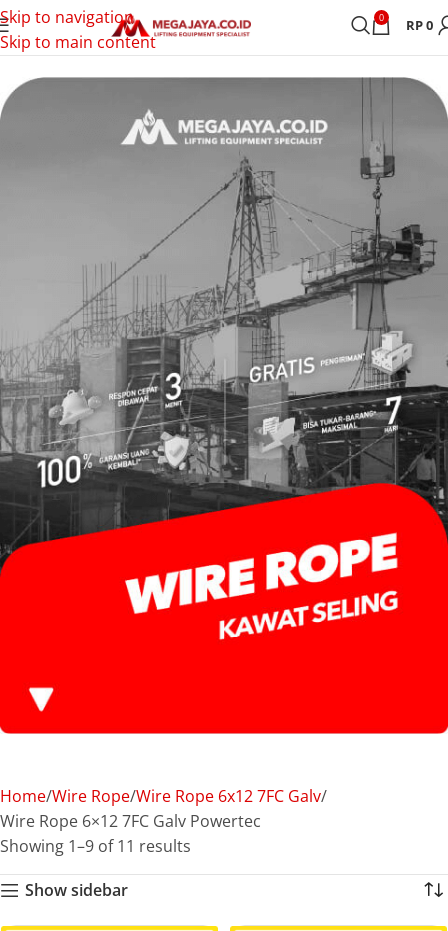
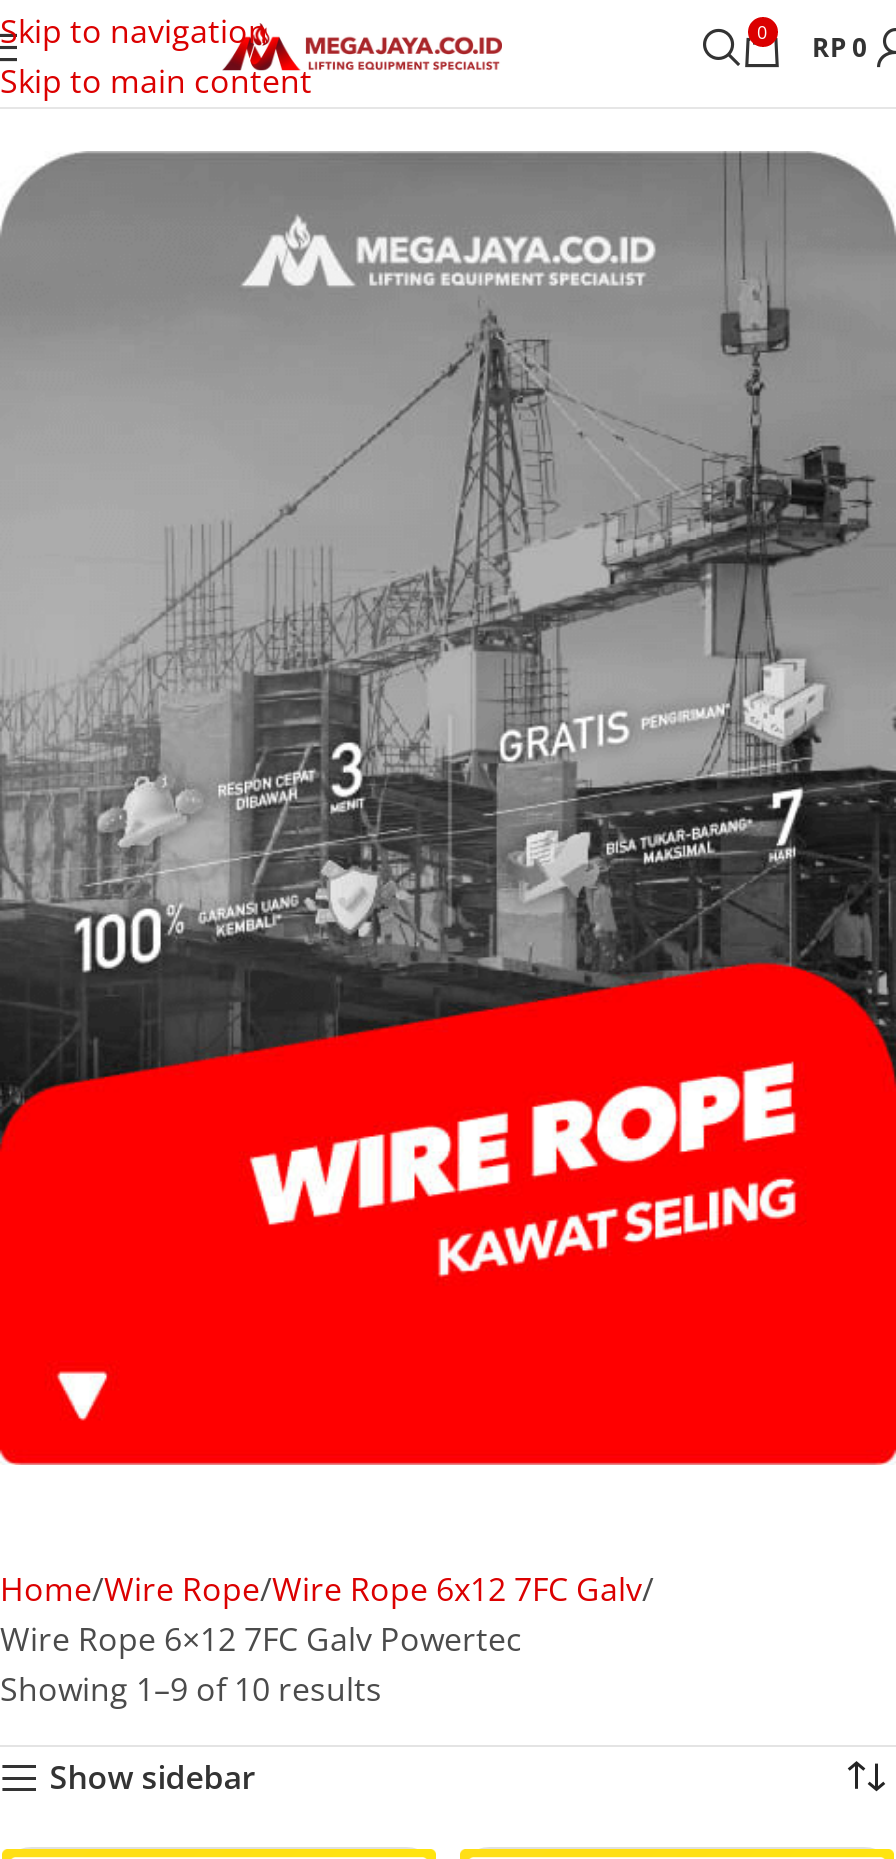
- Showing 1–9 of 11 results
+ Showing 1–9 of 10 results
